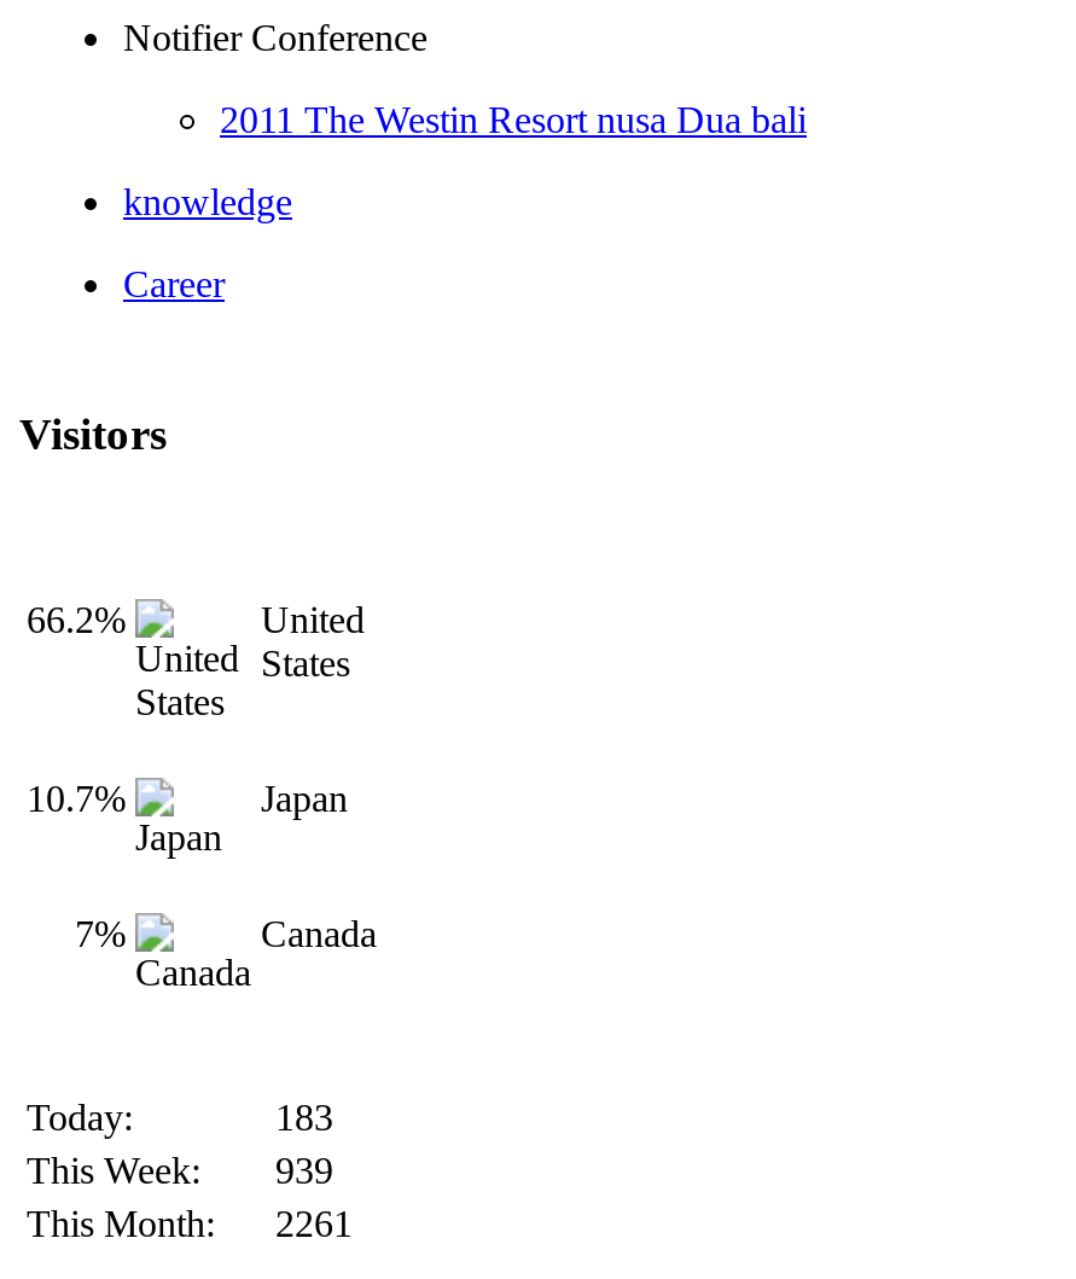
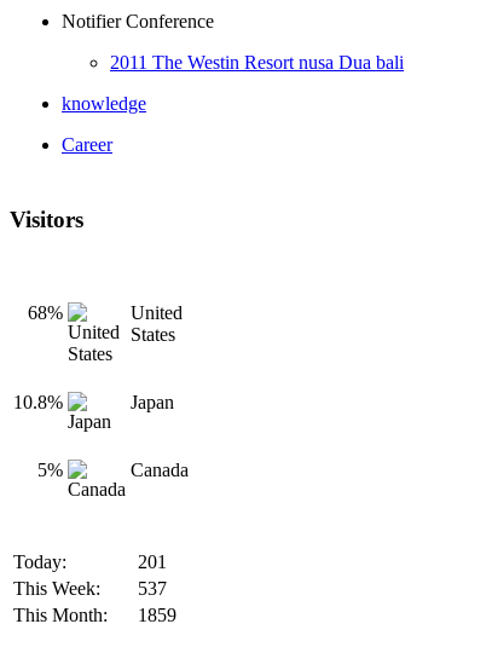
- 66.2%
+ 68%

- 10.7%
+ 10.8%

- 7%
+ 5%

- 183
+ 201

- This Week: 939
+ This Week: 537

- This Month: 2261
+ This Month: 1859
